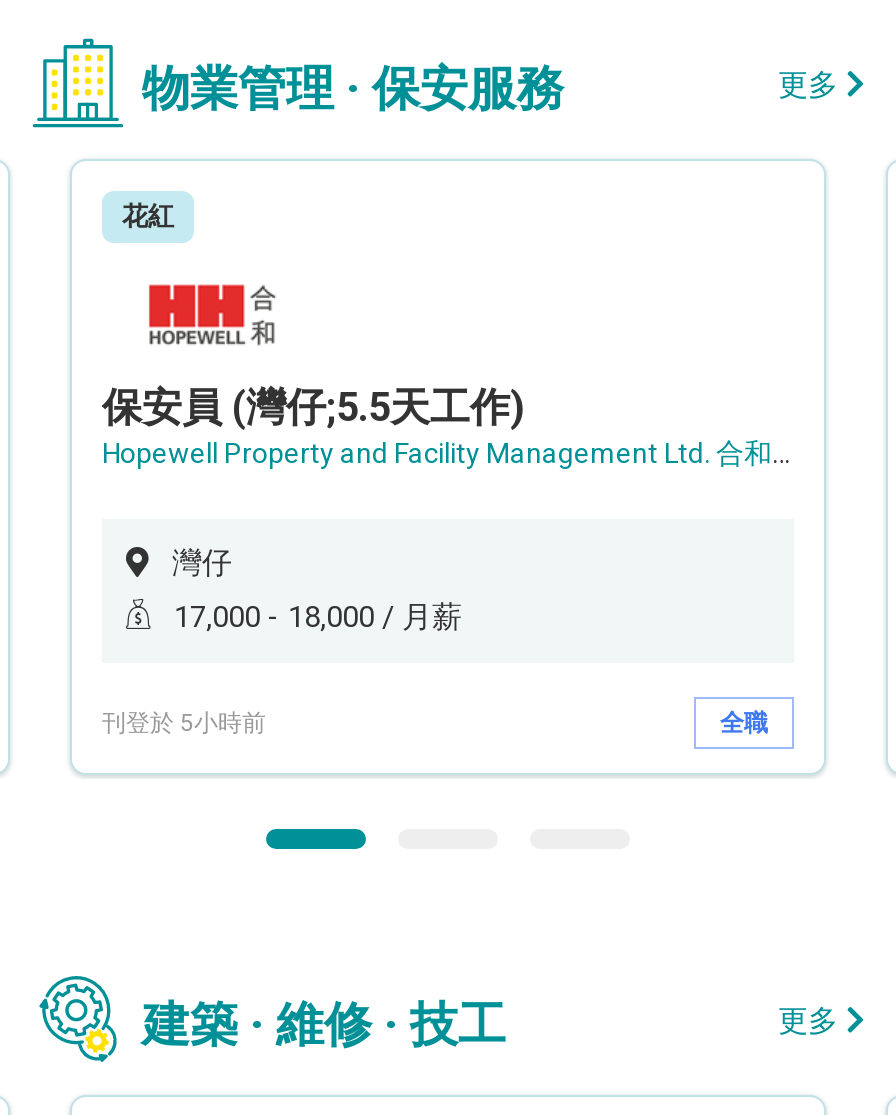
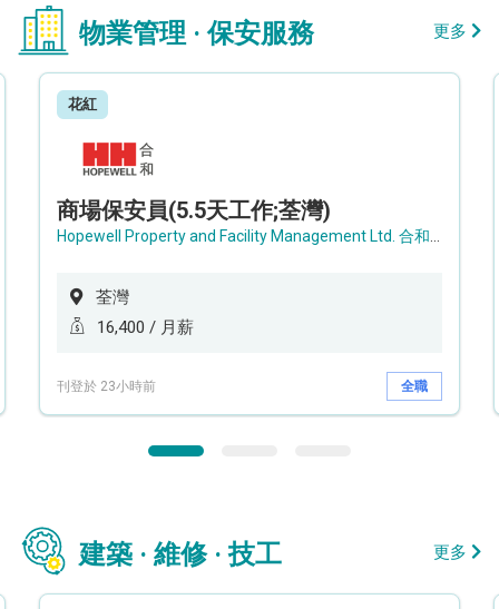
- 保安員 (灣仔;5.5天工作)
+ 商場保安員(5.5天工作;荃灣)

- 灣仔
+ 荃灣

- 17,000 - 18,000 / 月薪
+ 16,400 / 月薪

- 刊登於 5小時前
+ 刊登於 23小時前
